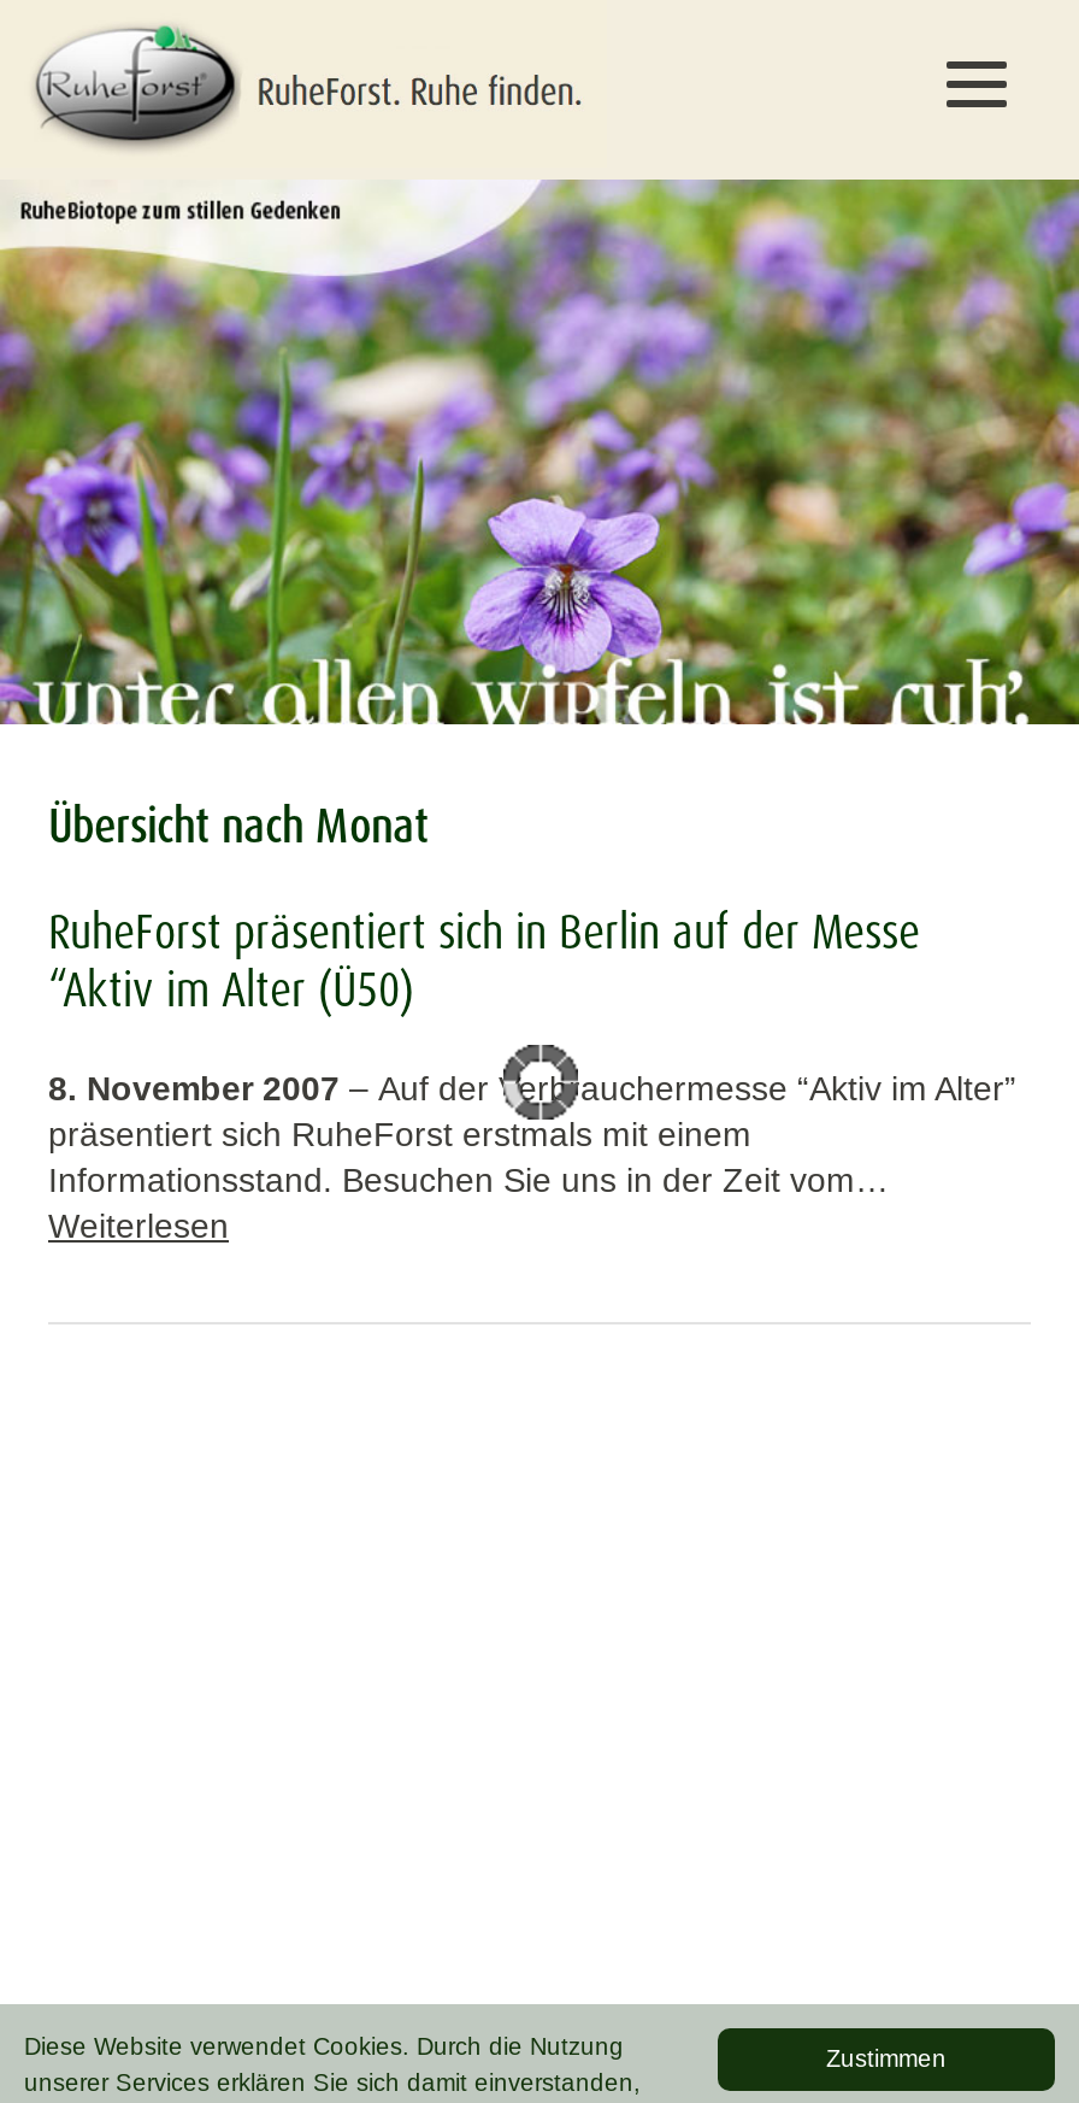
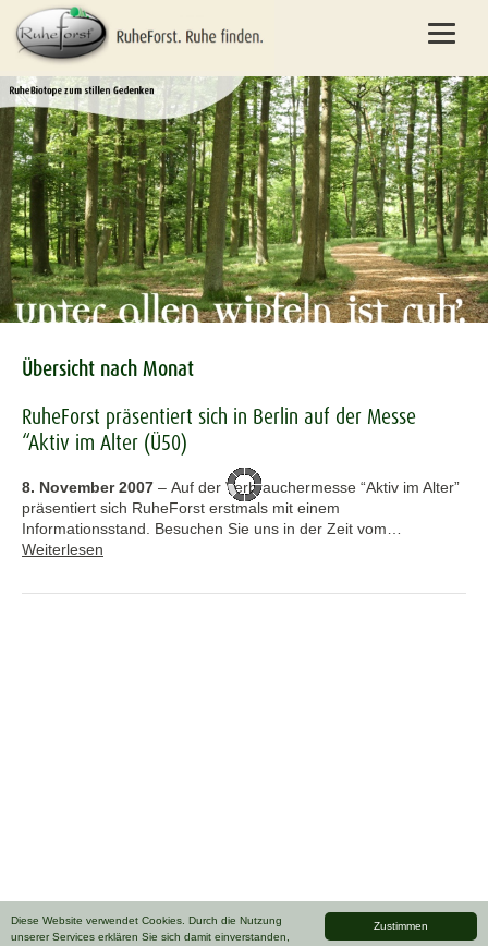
- [image]
+ [image]
